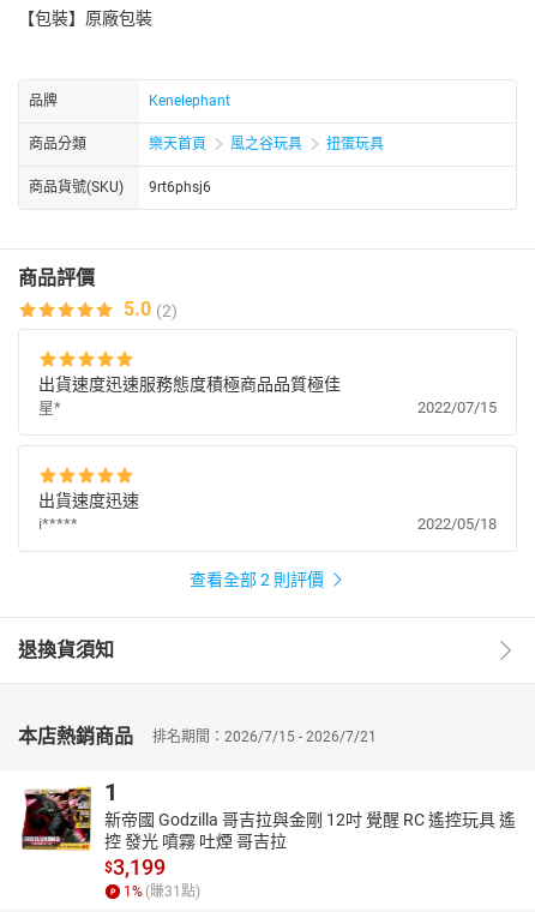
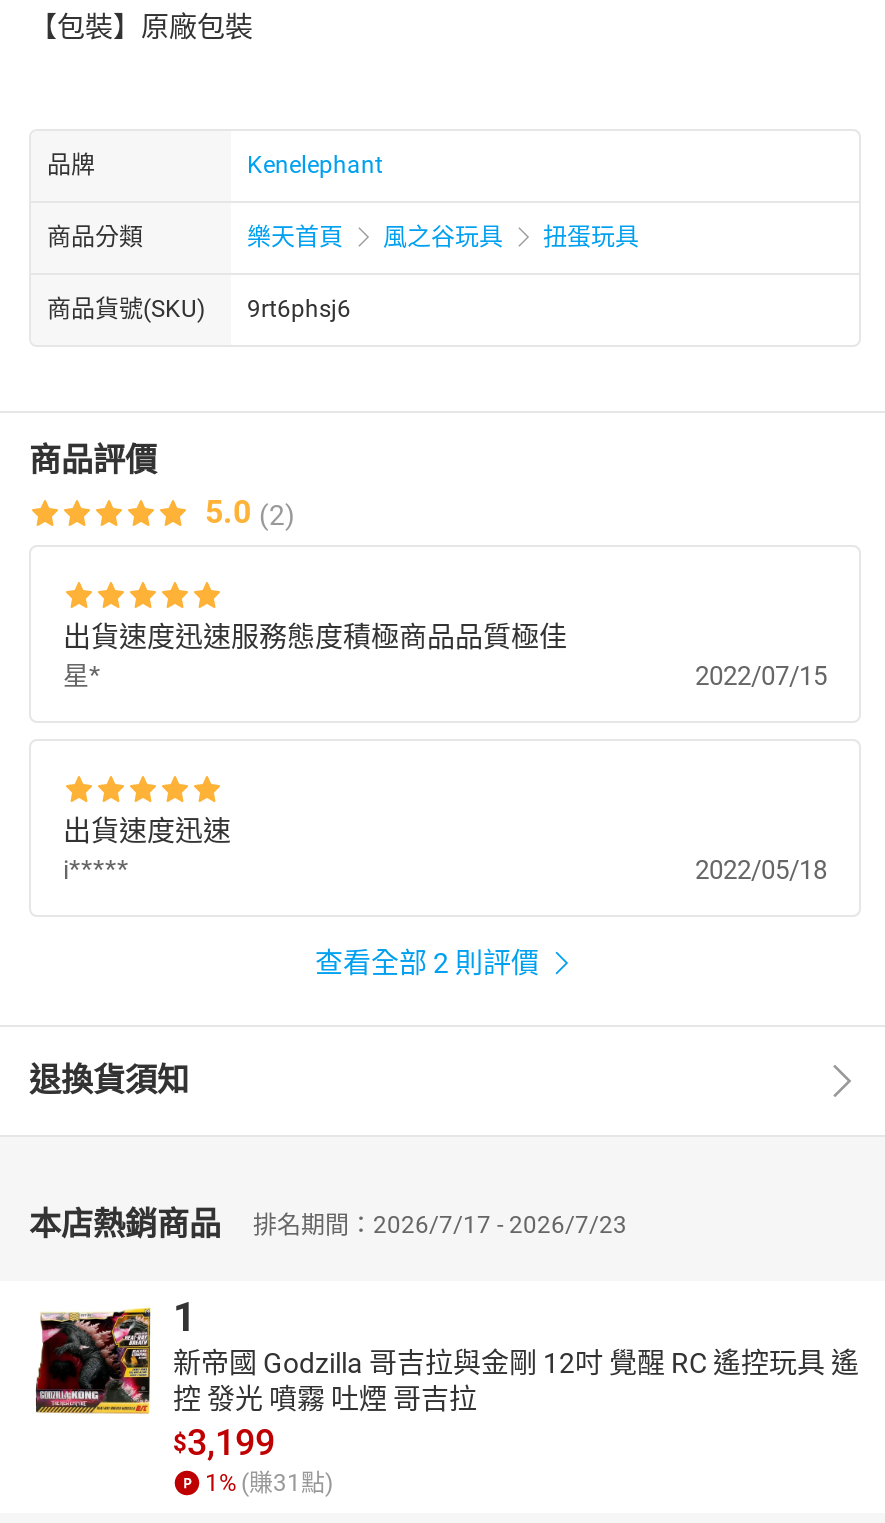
- 本店熱銷商品 排名期間：2026/7/15 - 2026/7/21
+ 本店熱銷商品 排名期間：2026/7/17 - 2026/7/23
